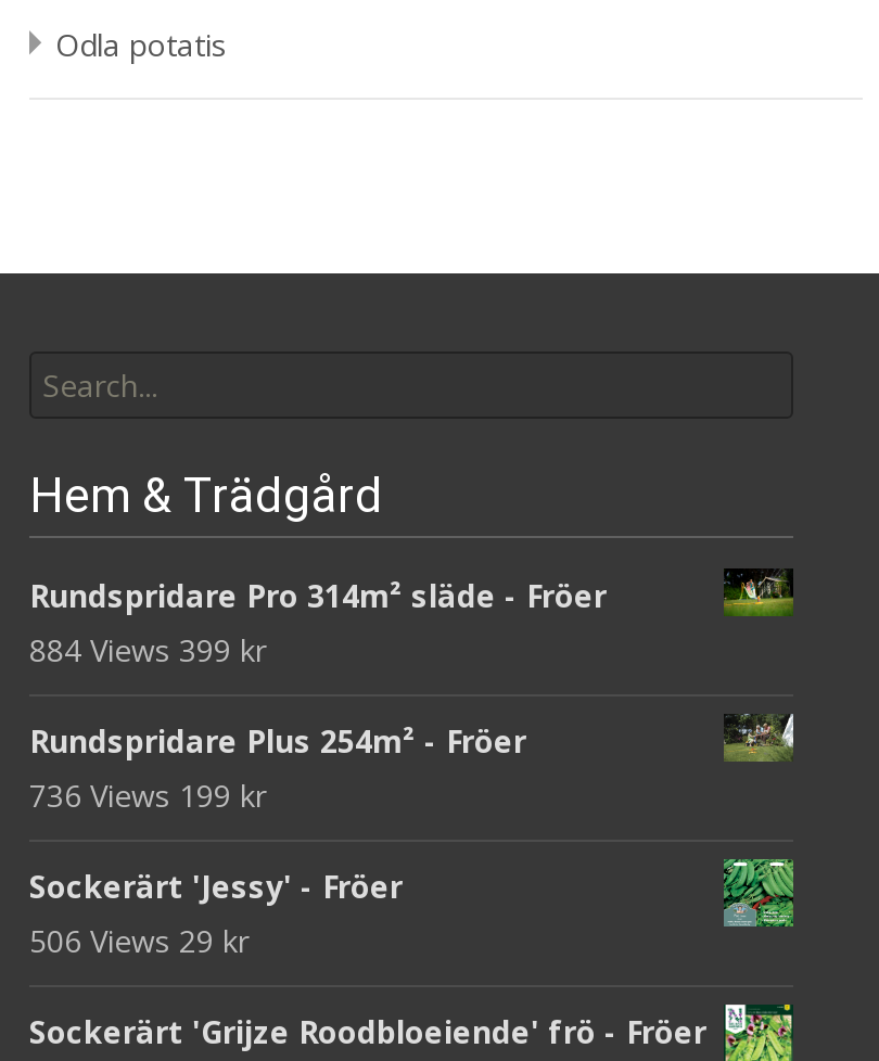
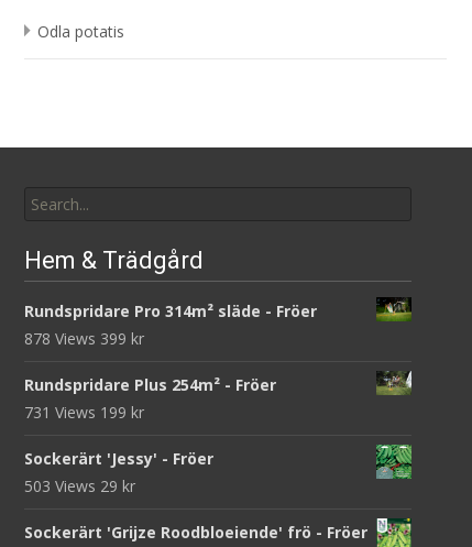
- 884 Views 399 kr
+ 878 Views 399 kr

- 736 Views 199 kr
+ 731 Views 199 kr

- 506 Views 29 kr
+ 503 Views 29 kr
